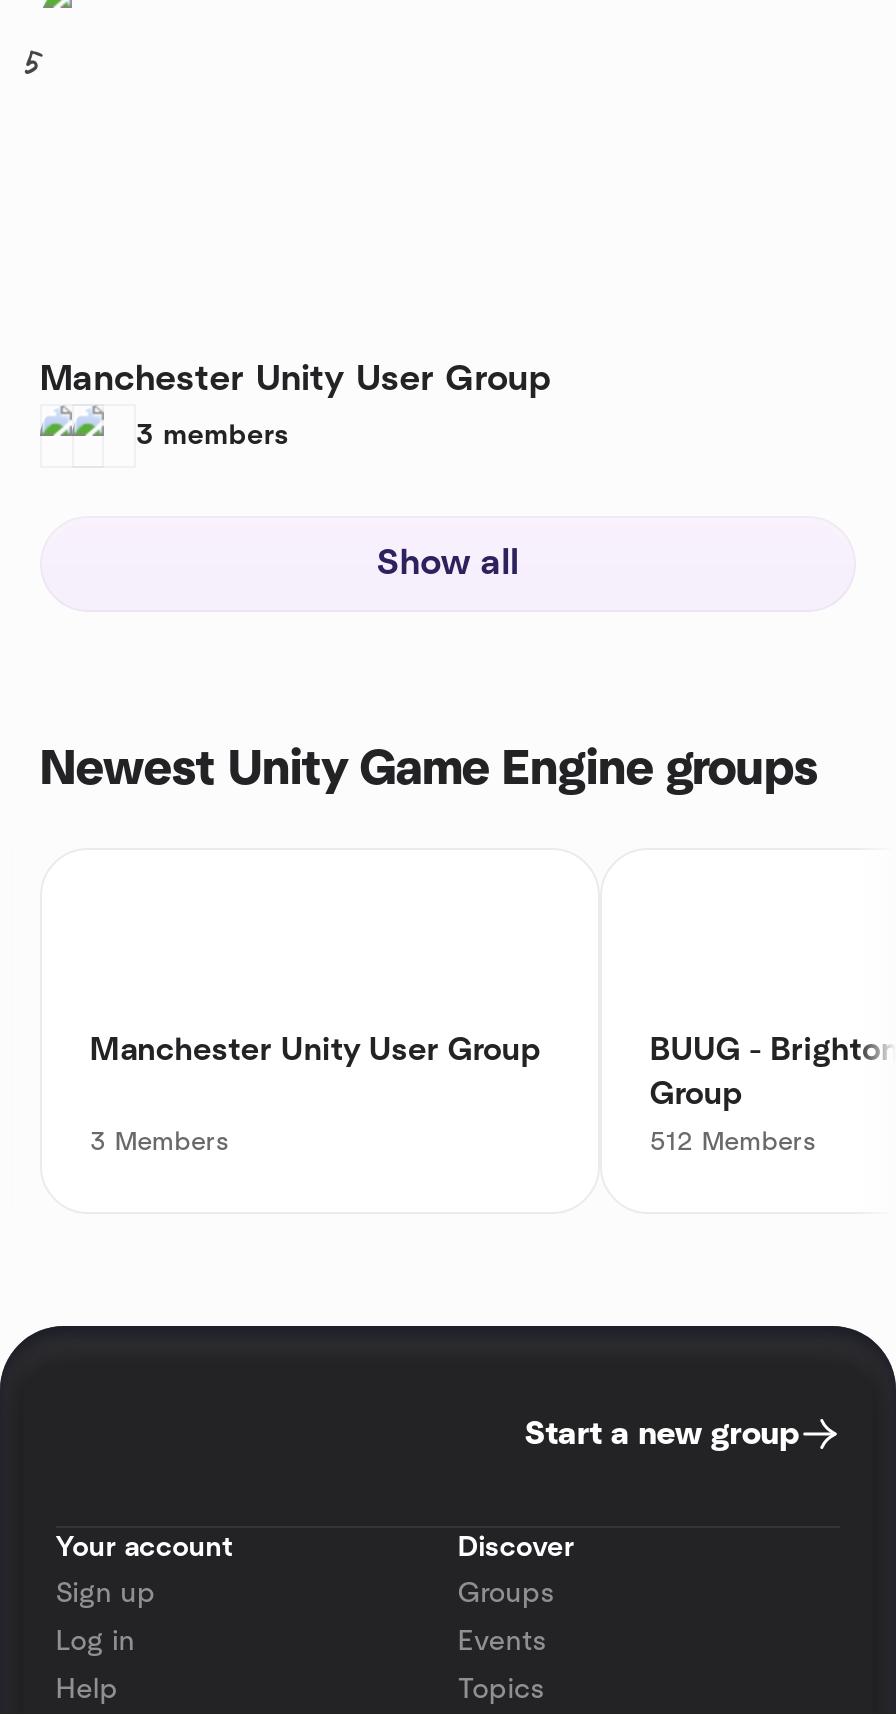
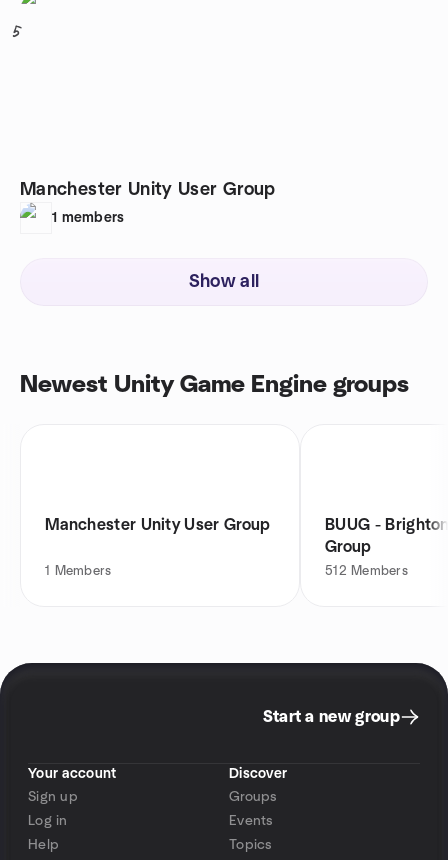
- 3 members
+ 1 members

- 3 Members
+ 1 Members
